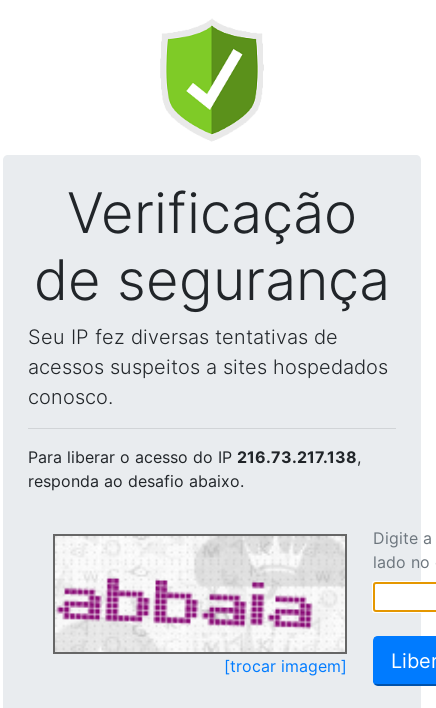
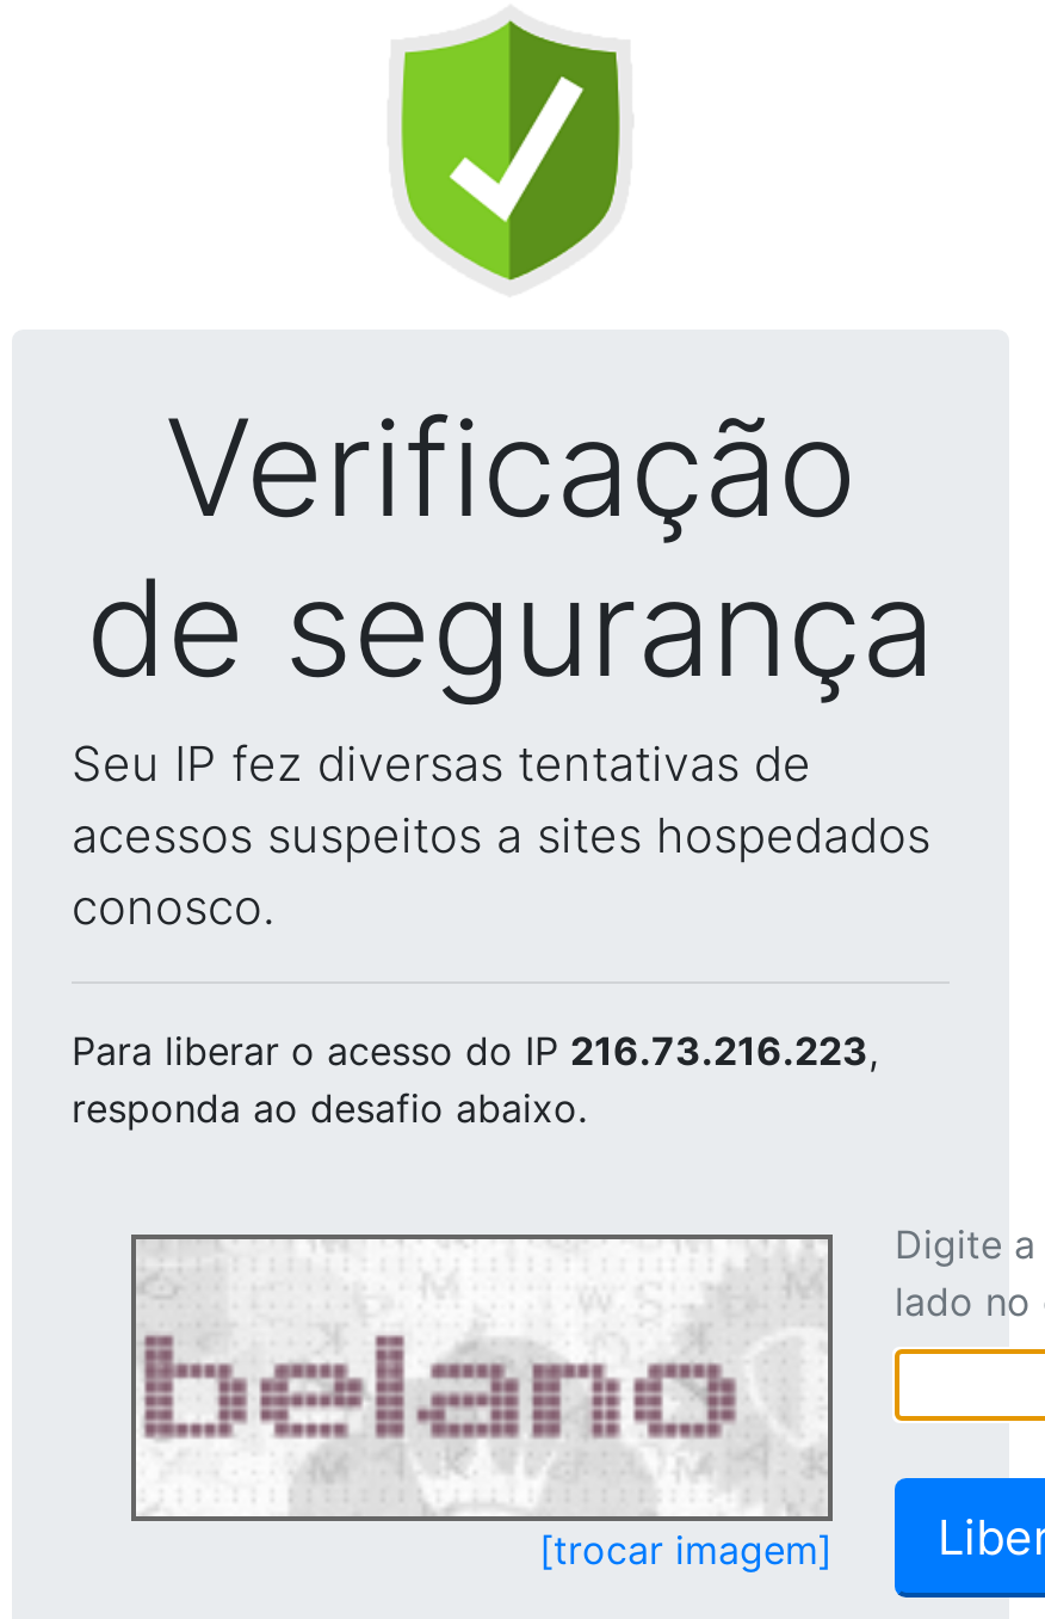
- Para liberar o acesso do IP 216.73.217.138,
+ Para liberar o acesso do IP 216.73.216.223,

- [image]
+ [image]
